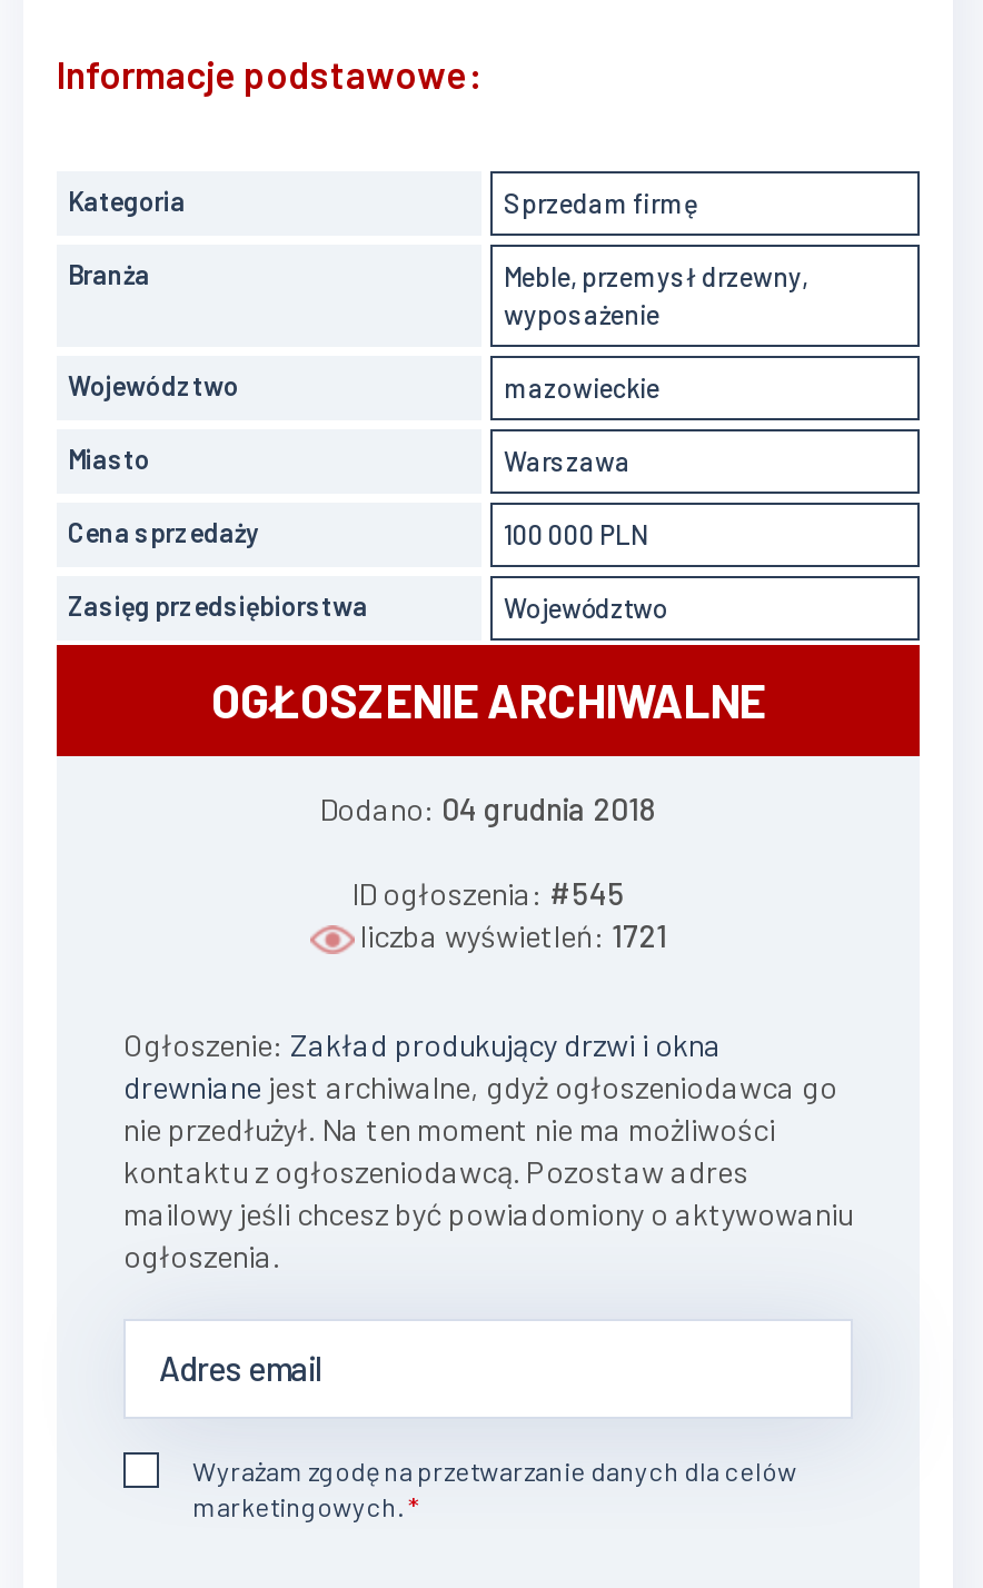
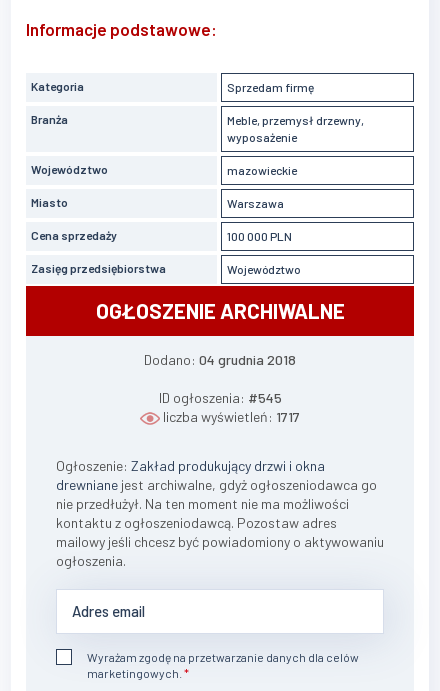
- liczba wyświetleń: 1721
+ liczba wyświetleń: 1717
